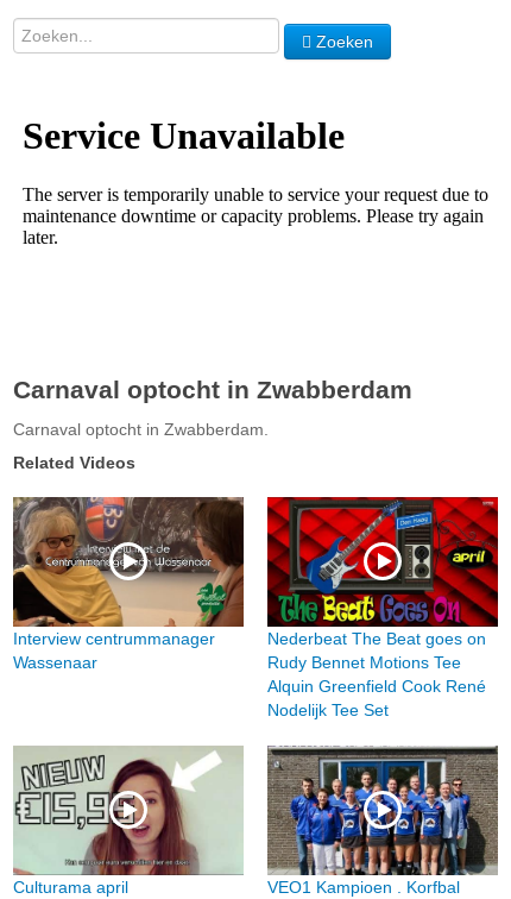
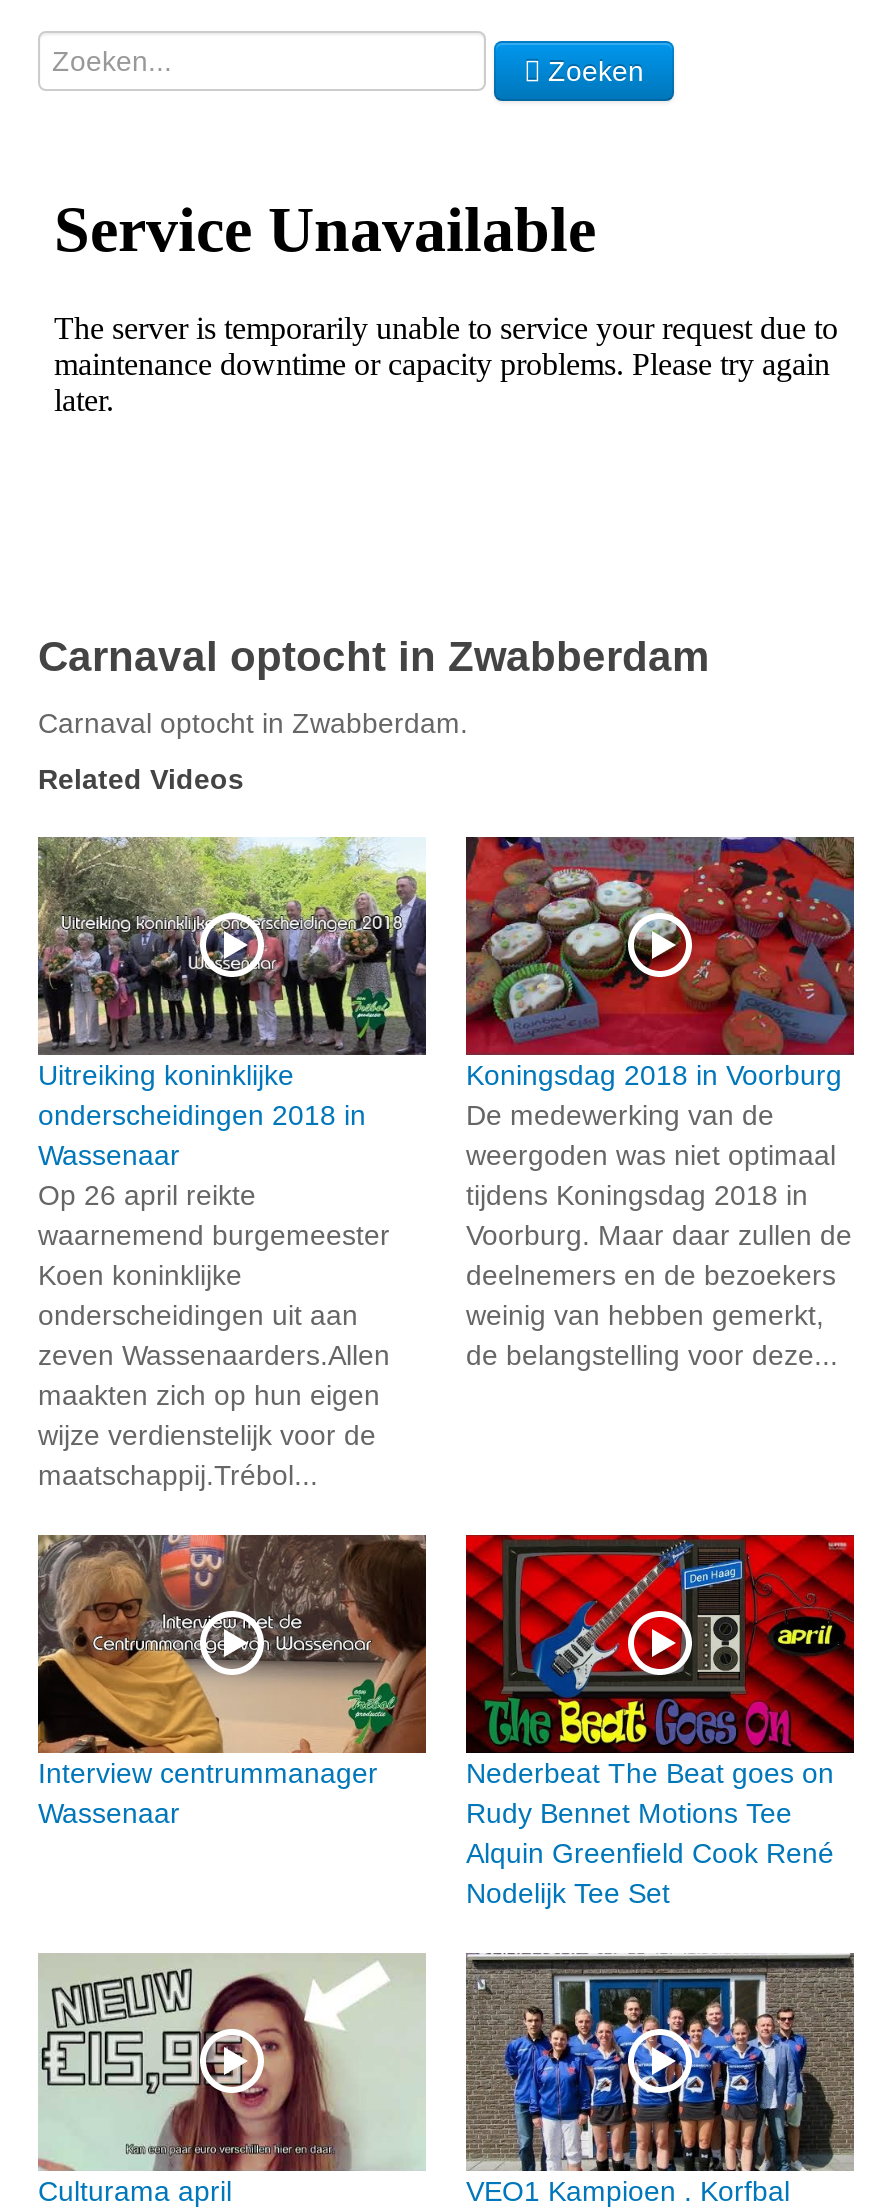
+ [image]
+ Uitreiking koninklijke
+ onderscheidingen 2018 in
+ Wassenaar
+ Op 26 april reikte
+ waarnemend burgemeester
+ Koen koninklijke
+ onderscheidingen uit aan
+ zeven Wassenaarders.Allen
+ maakten zich op hun eigen
+ wijze verdienstelijk voor de
+ maatschappij.Trébol...

+ [image]
+ Koningsdag 2018 in Voorburg
+ De medewerking van de
+ weergoden was niet optimaal
+ tijdens Koningsdag 2018 in
+ Voorburg. Maar daar zullen de
+ deelnemers en de bezoekers
+ weinig van hebben gemerkt,
+ de belangstelling voor deze...
